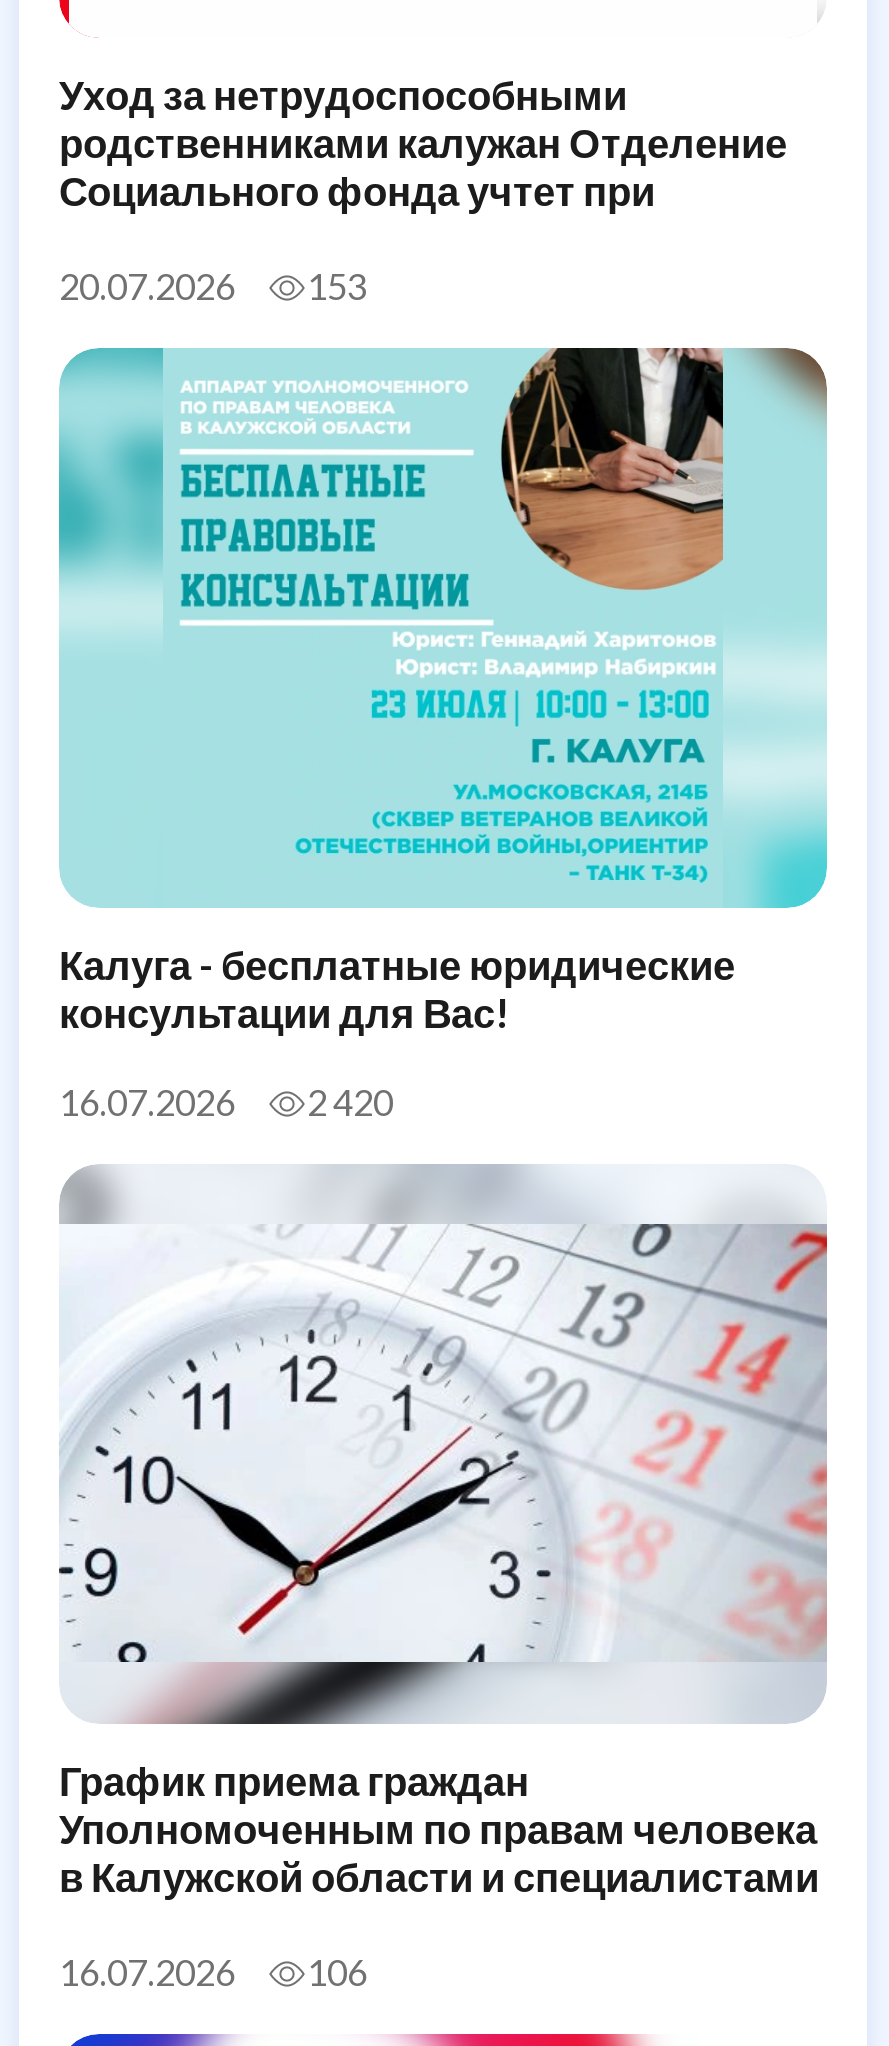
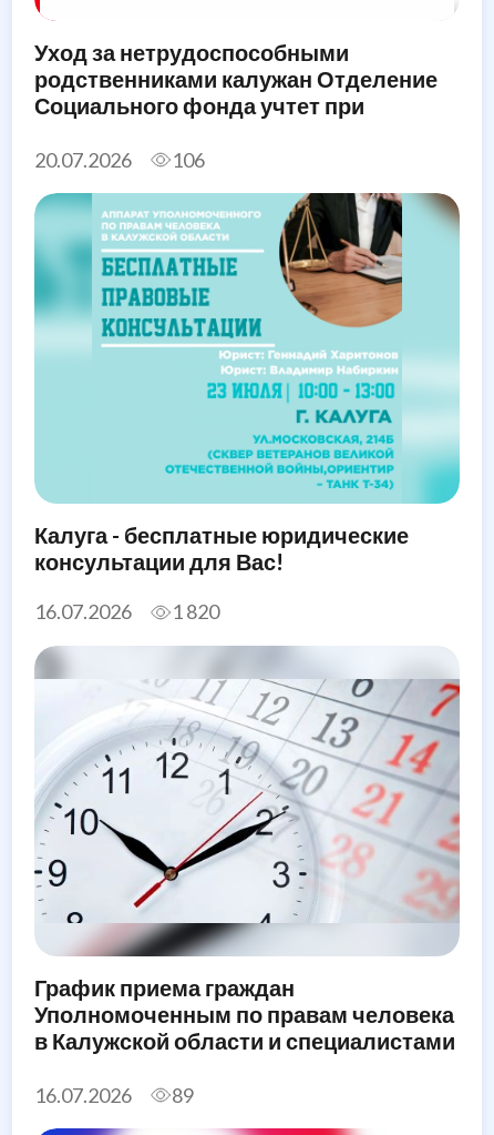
- 20.07.2026 153
+ 20.07.2026 106

- 16.07.2026 2 420
+ 16.07.2026 1 820

- 16.07.2026 106
+ 16.07.2026 89
